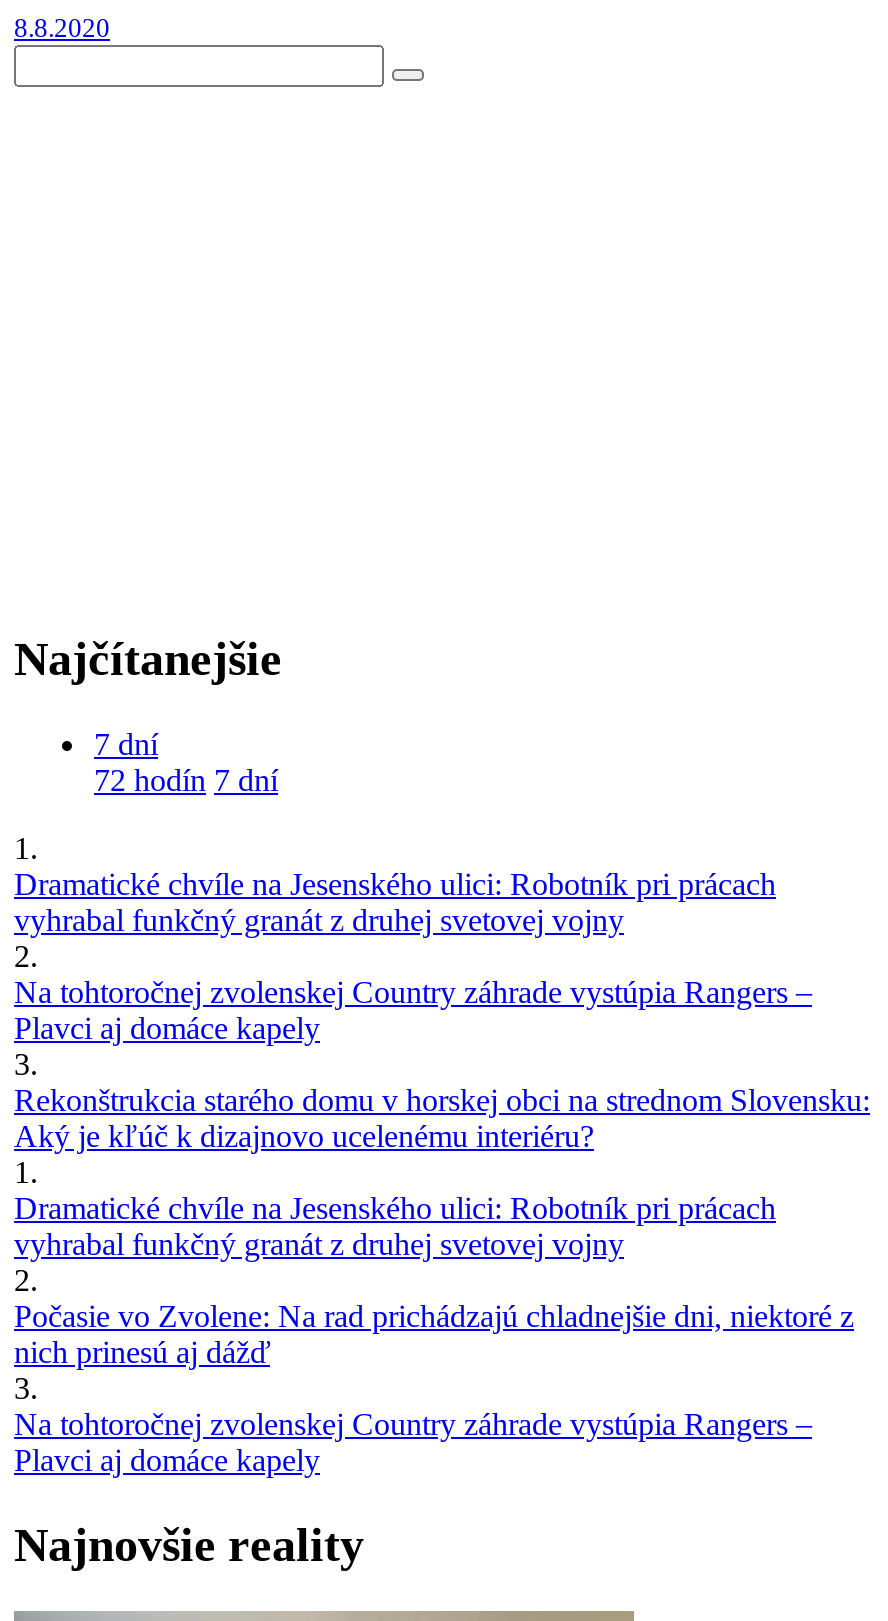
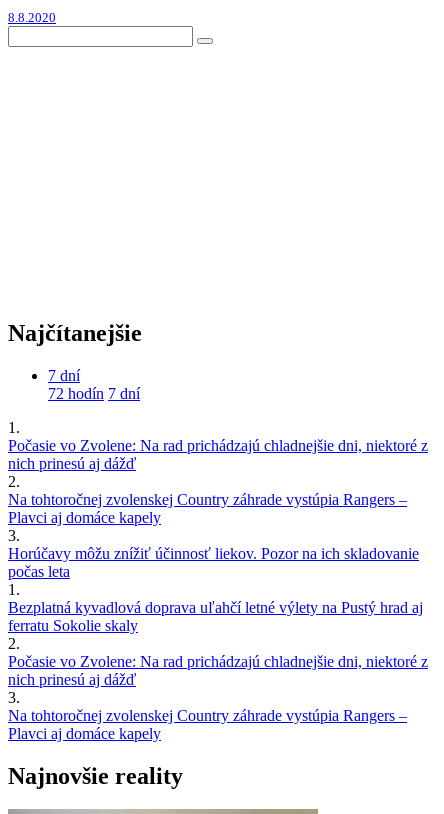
- Dramatické chvíle na Jesenského ulici: Robotník pri prácach
- vyhrabal funkčný granát z druhej svetovej vojny
+ Počasie vo Zvolene: Na rad prichádzajú chladnejšie dni, niektoré z
+ nich prinesú aj dážď

- Rekonštrukcia starého domu v horskej obci na strednom Slovensku:
- Aký je kľúč k dizajnovo ucelenému interiéru?
+ Horúčavy môžu znížiť účinnosť liekov. Pozor na ich skladovanie
+ počas leta

- Dramatické chvíle na Jesenského ulici: Robotník pri prácach
- vyhrabal funkčný granát z druhej svetovej vojny
+ Bezplatná kyvadlová doprava uľahčí letné výlety na Pustý hrad aj
+ ferratu Sokolie skaly
